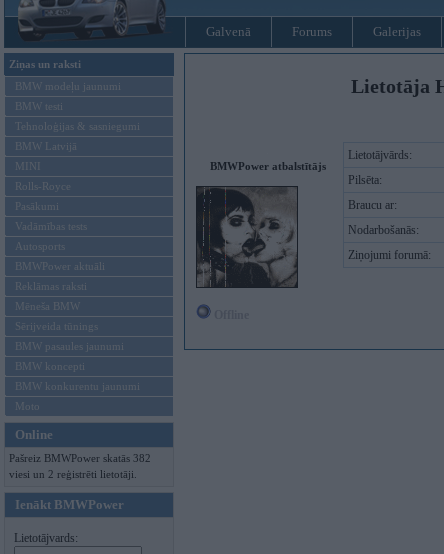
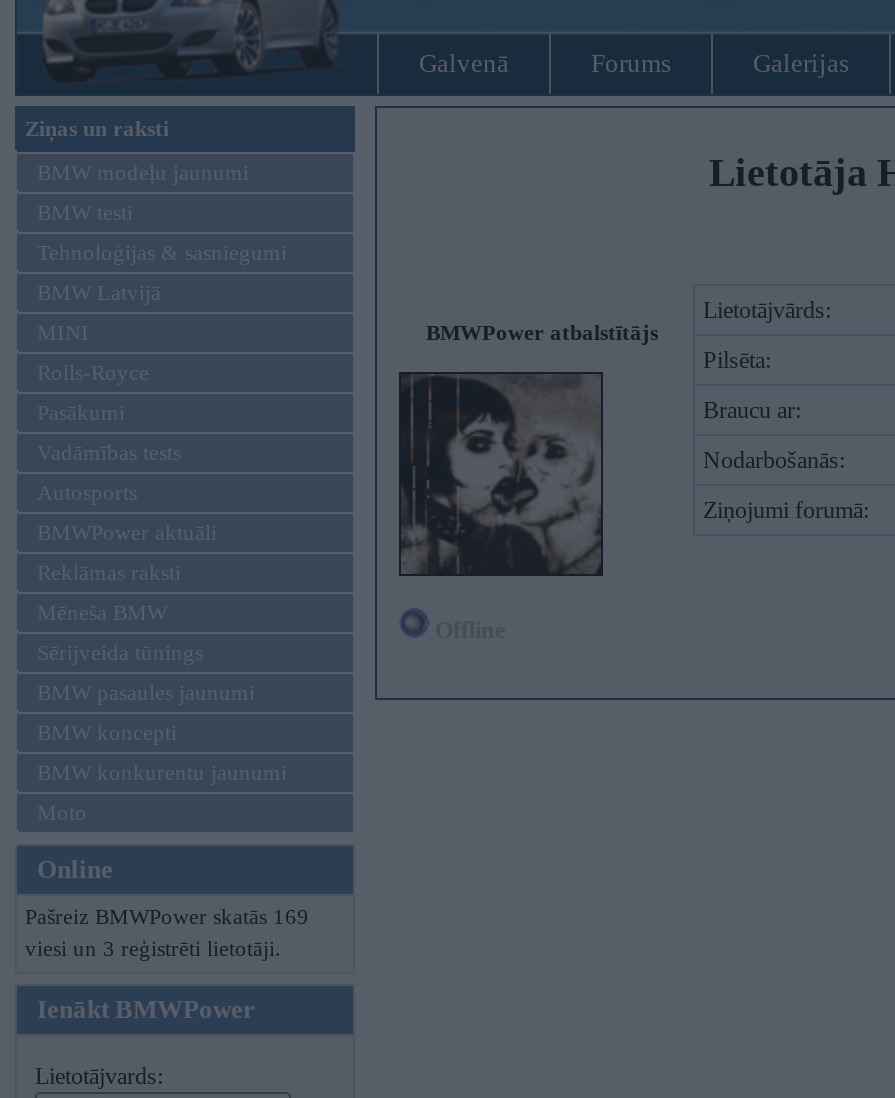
- Pašreiz BMWPower skatās 382
+ Pašreiz BMWPower skatās 169

- viesi un 2 reģistrēti lietotāji.
+ viesi un 3 reģistrēti lietotāji.
